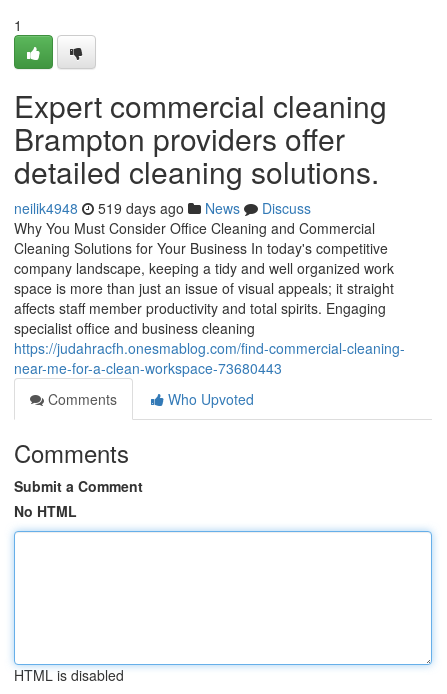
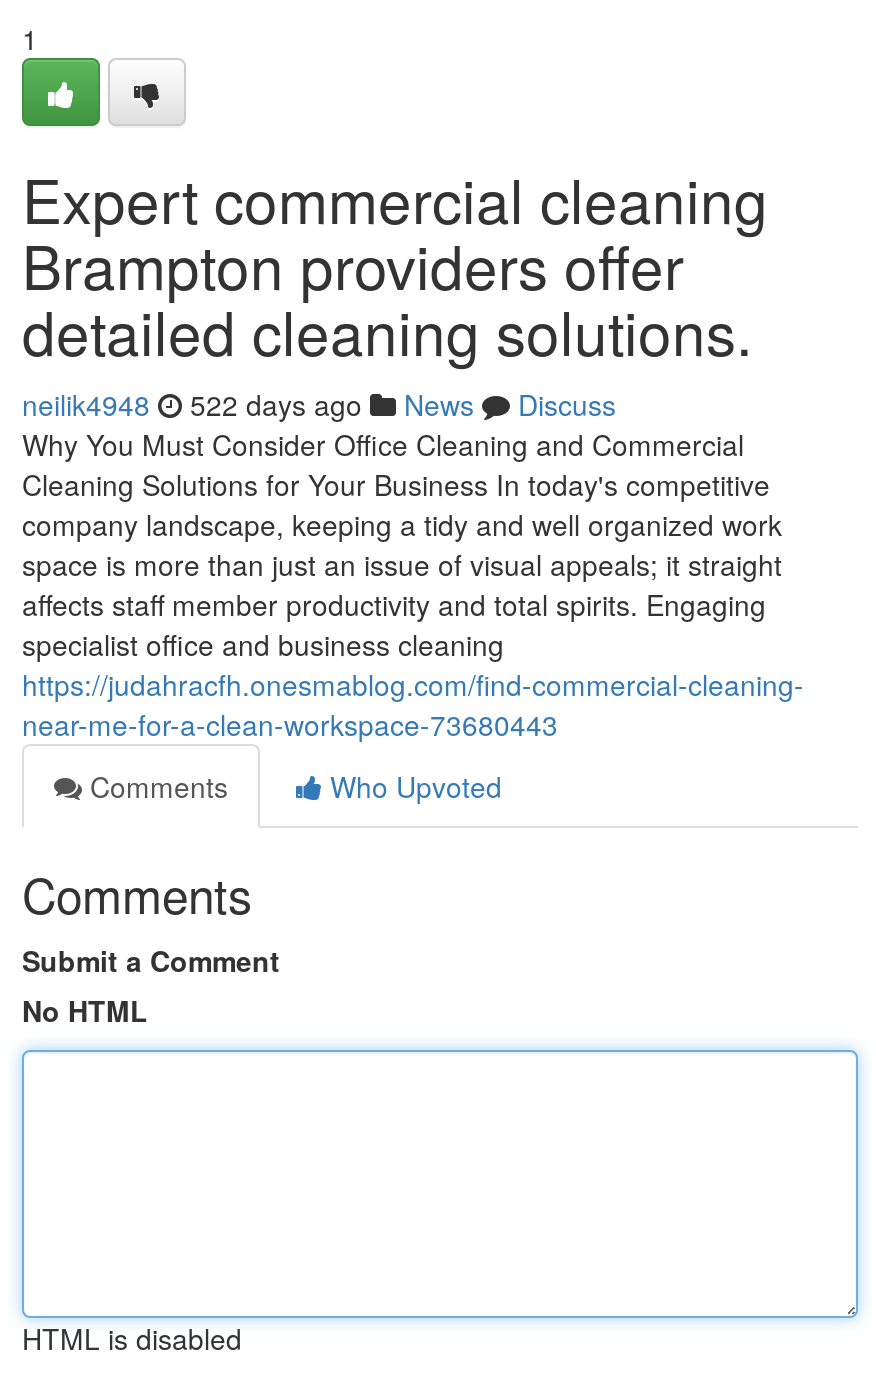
- neilik4948 519 days ago News Discuss
+ neilik4948 522 days ago News Discuss
